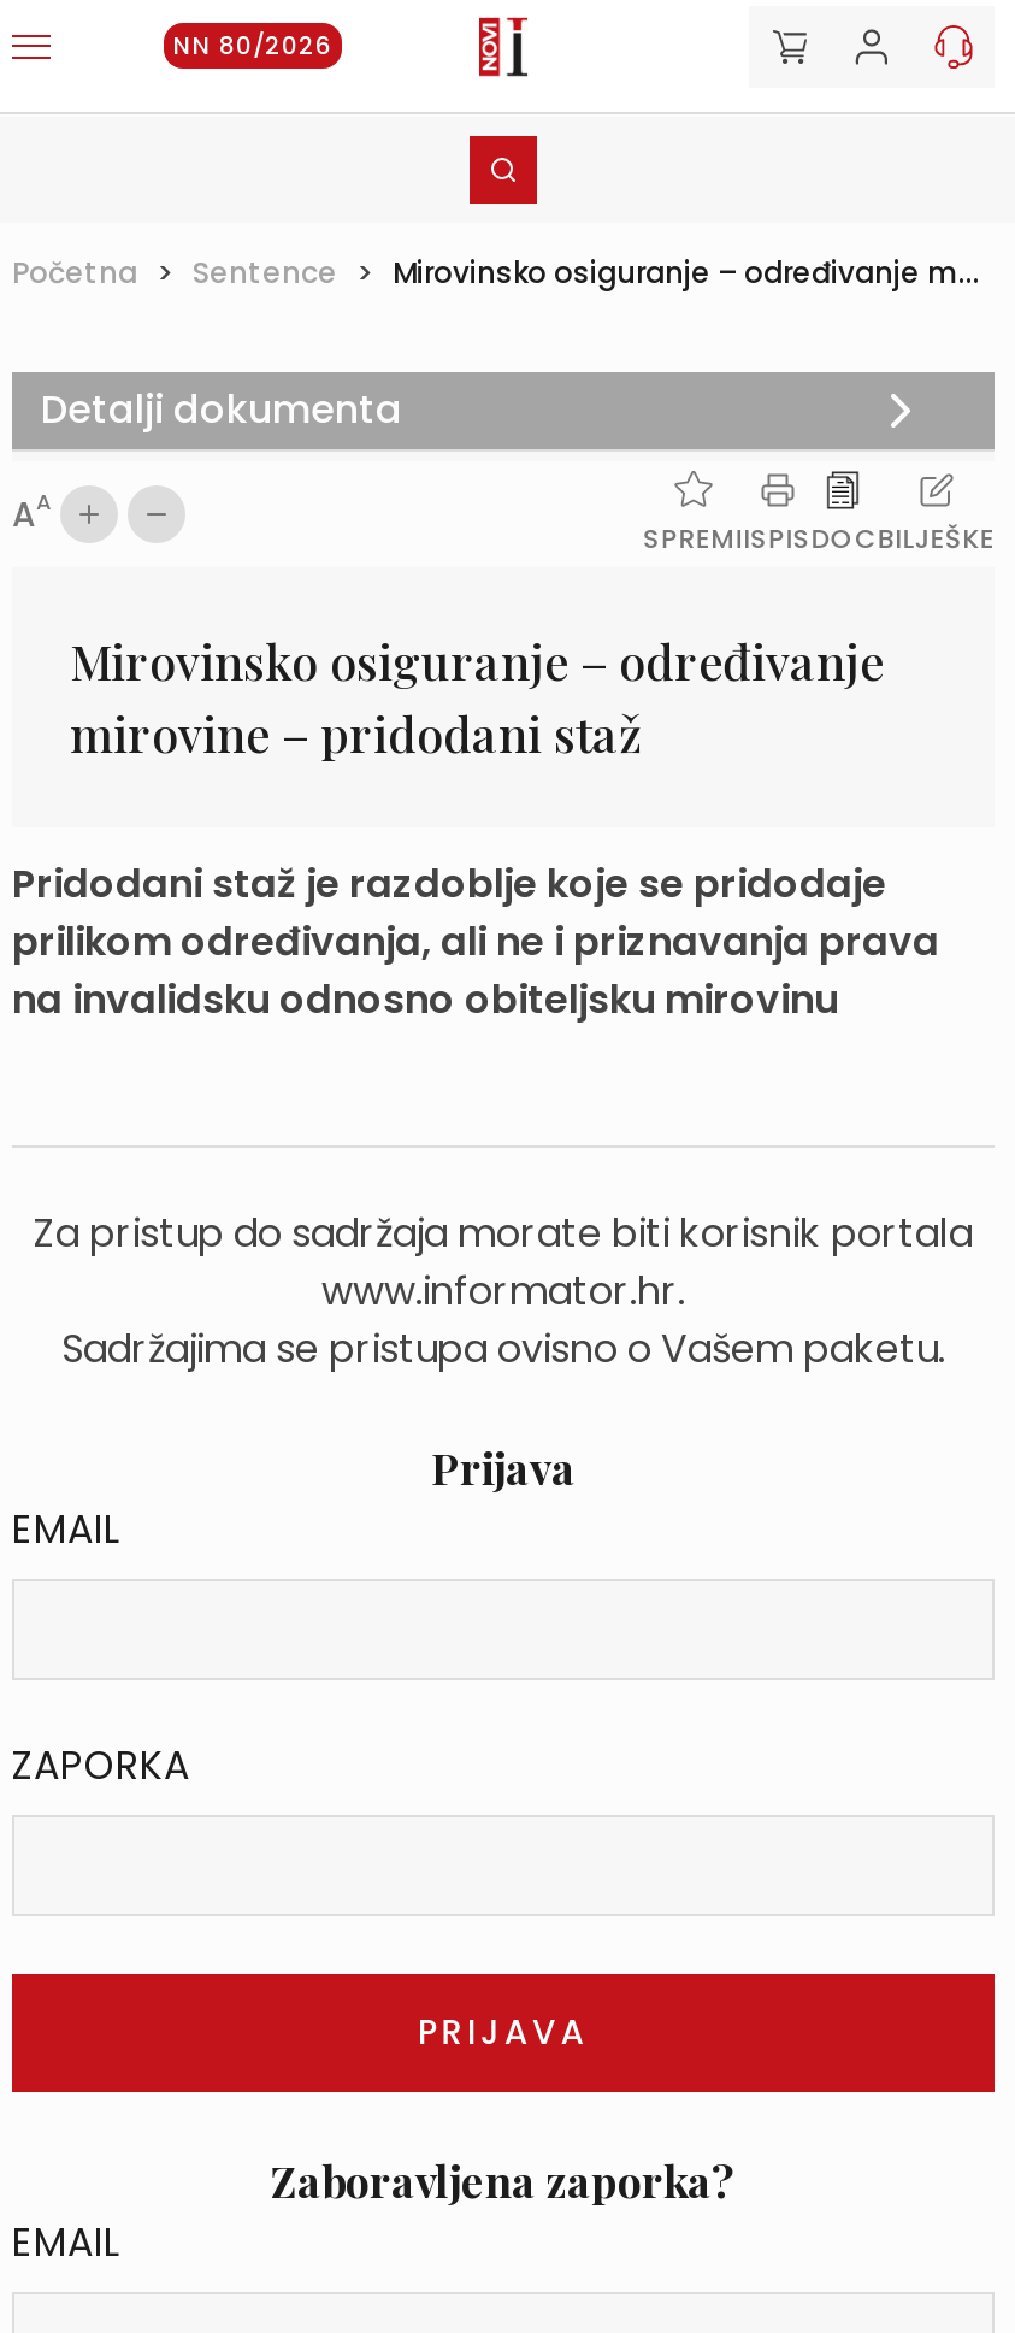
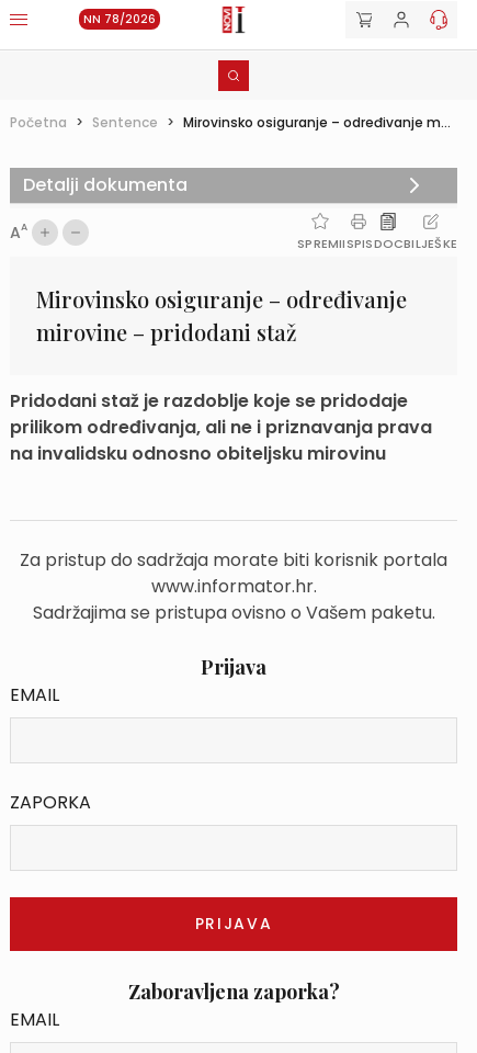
- NN 80/2026
+ NN 78/2026
